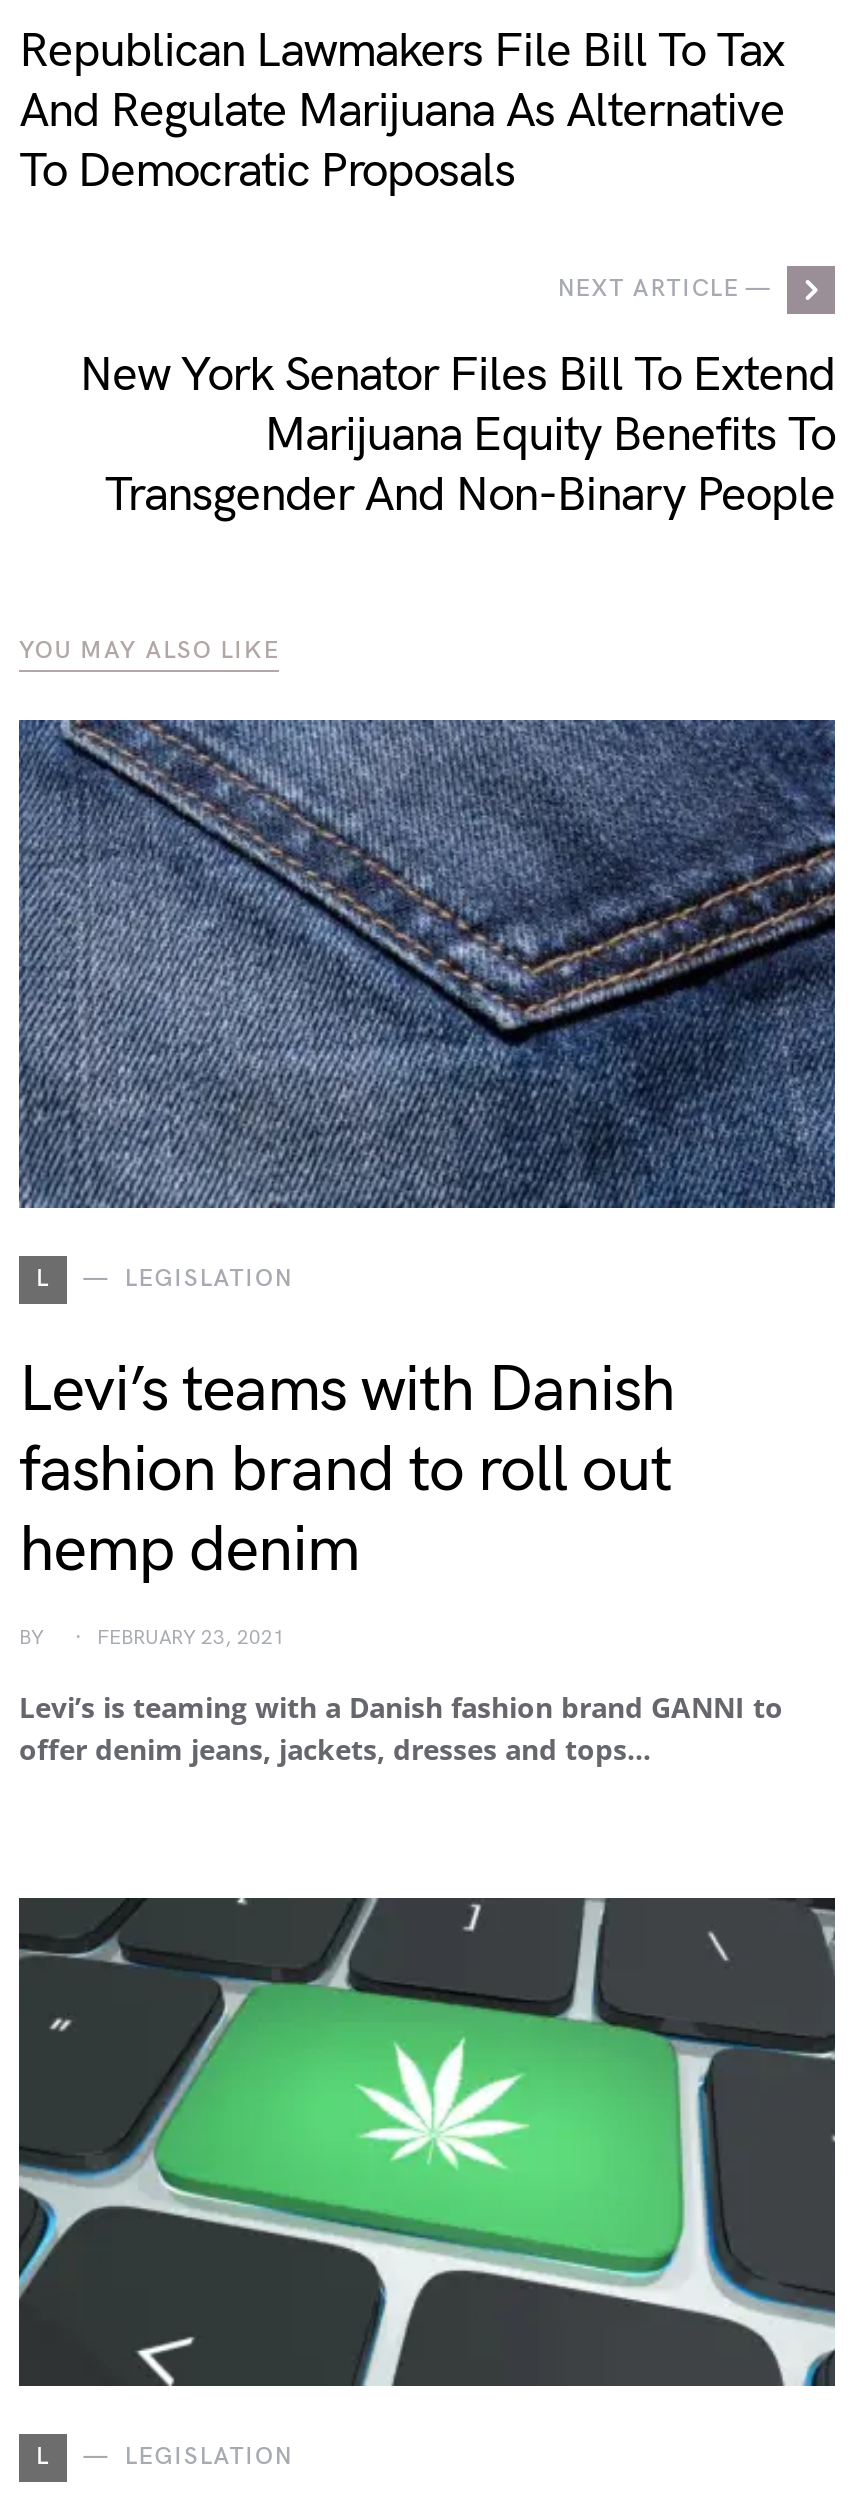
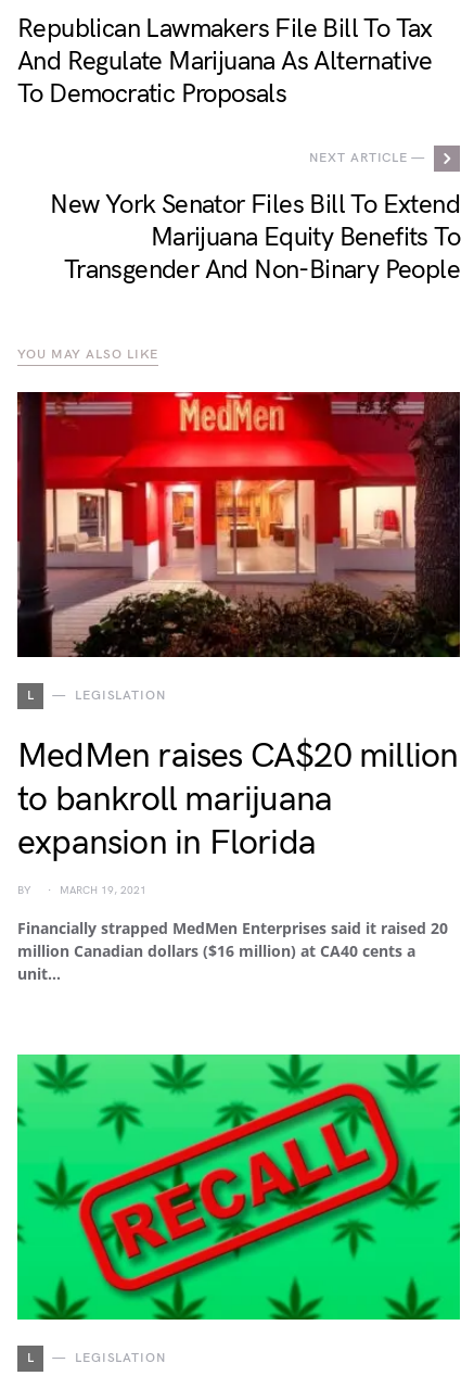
- [image]
+ [image]

- Levi’s teams with Danish
- fashion brand to roll out
- hemp denim
+ MedMen raises CA$20 million
+ to bankroll marijuana
+ expansion in Florida

- FEBRUARY 23, 2021
+ MARCH 19, 2021

- Levi’s is teaming with a Danish fashion brand GANNI to
- offer denim jeans, jackets, dresses and tops…
+ Financially strapped MedMen Enterprises said it raised 20
+ million Canadian dollars ($16 million) at CA40 cents a
+ unit…

- [image]
+ [image]
